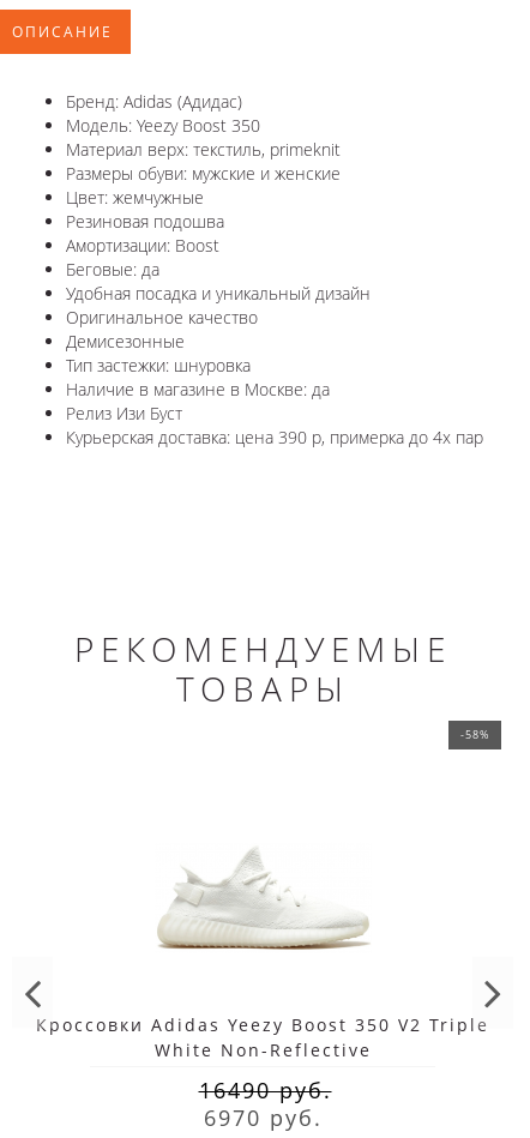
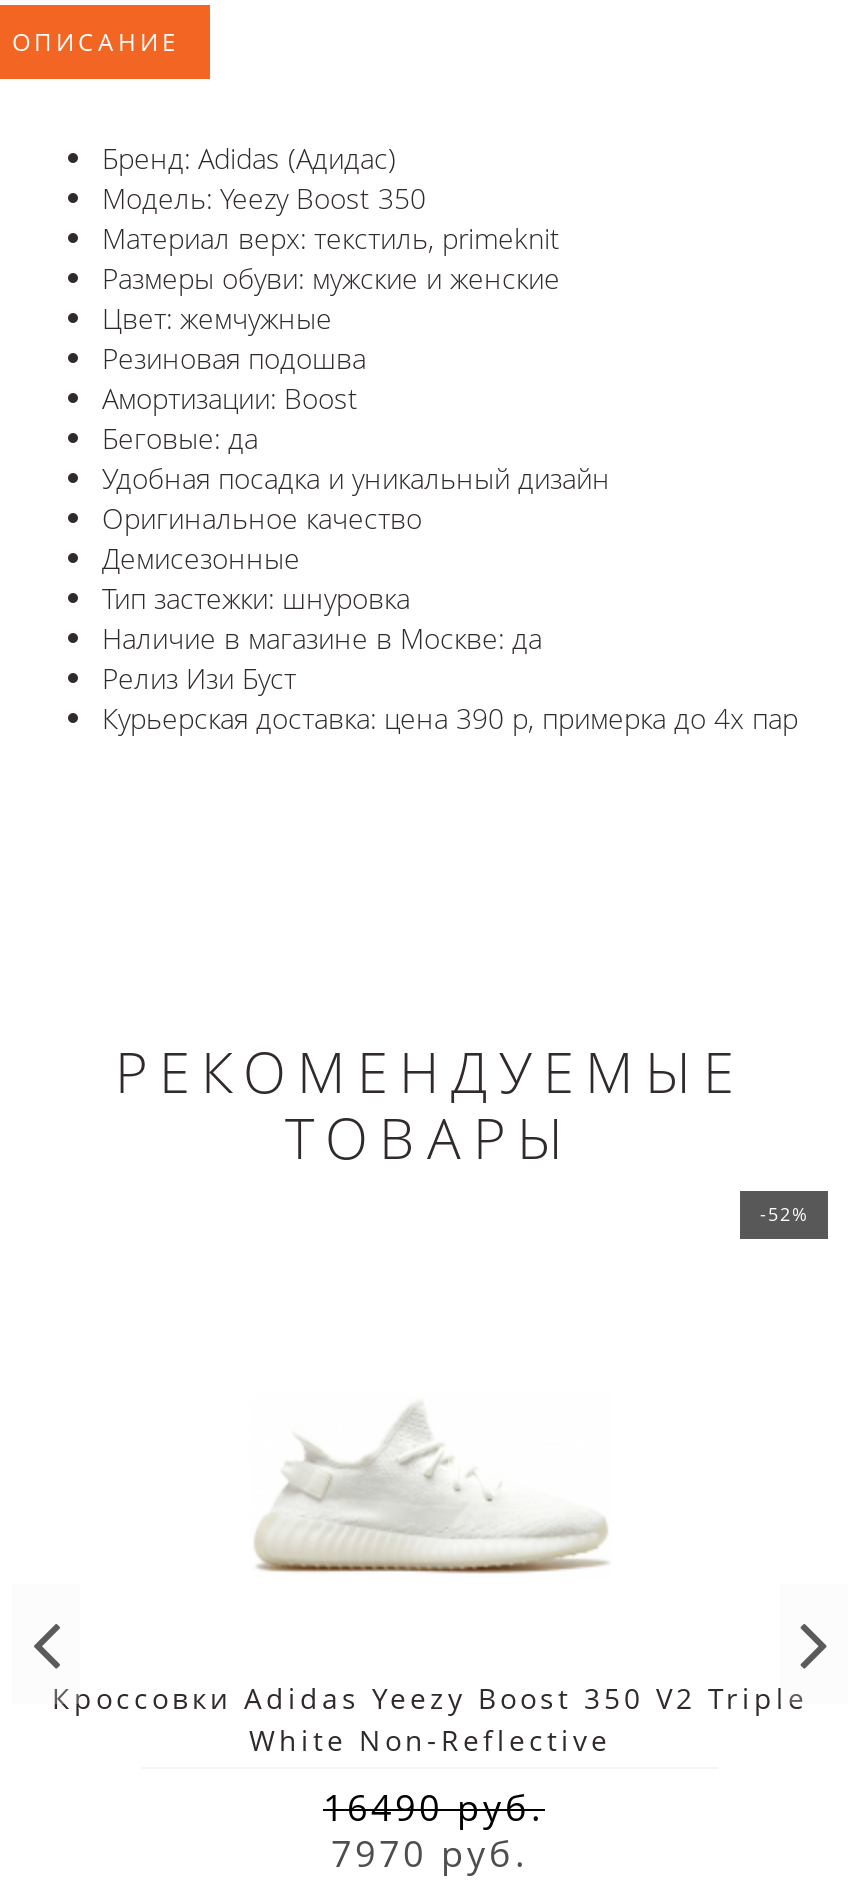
- -58%
+ -52%

- 6970 руб.
+ 7970 руб.
